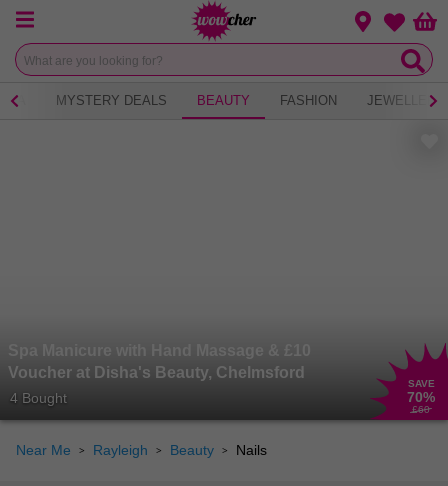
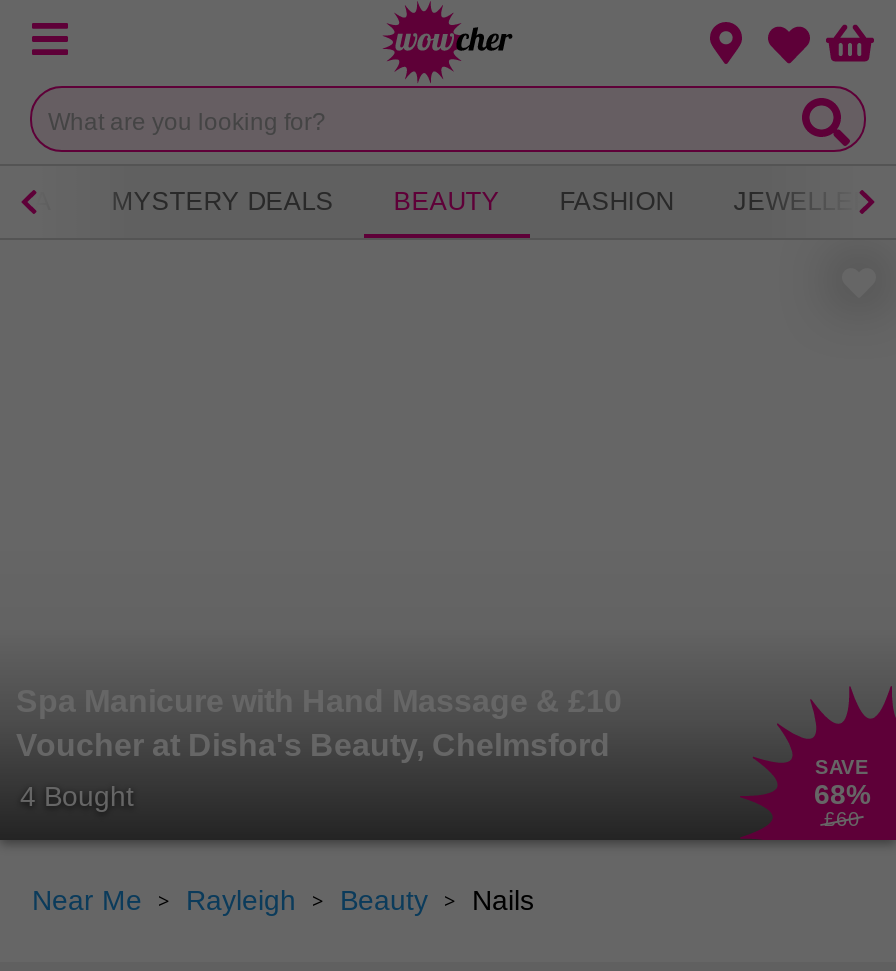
- 70%
+ 68%
